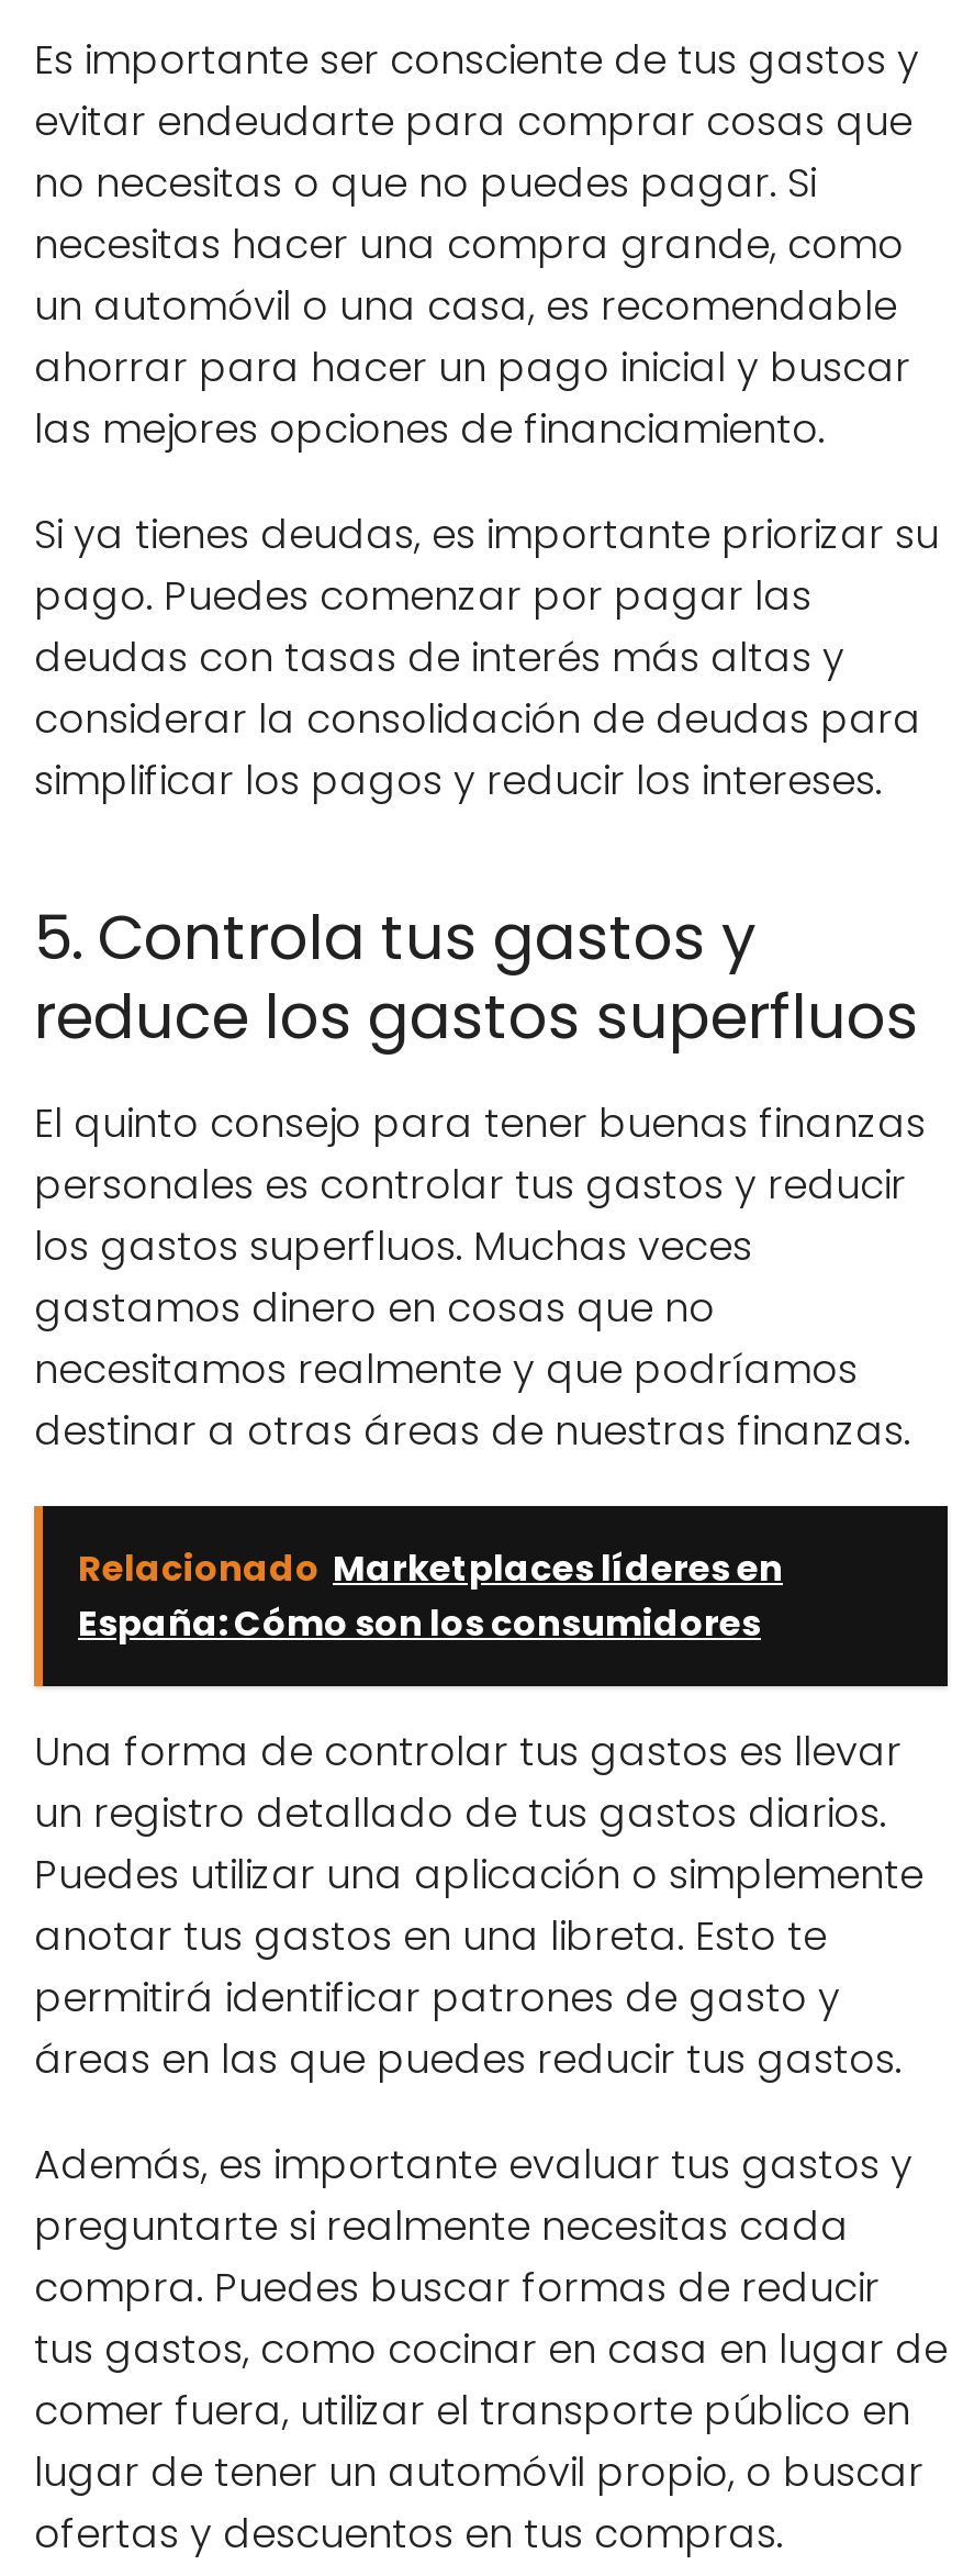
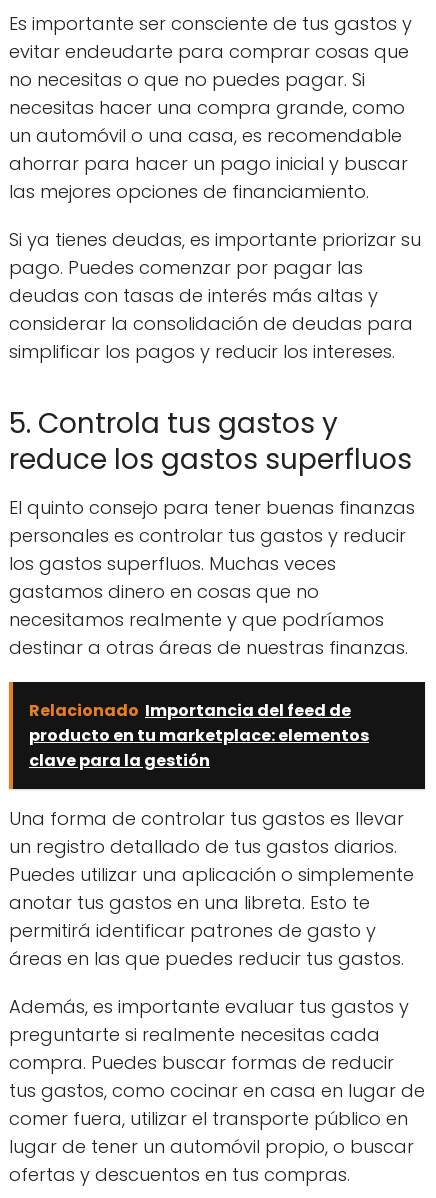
- Relacionado Marketplaces líderes en
- España: Cómo son los consumidores
+ Relacionado Importancia del feed de
+ producto en tu marketplace: elementos
+ clave para la gestión
